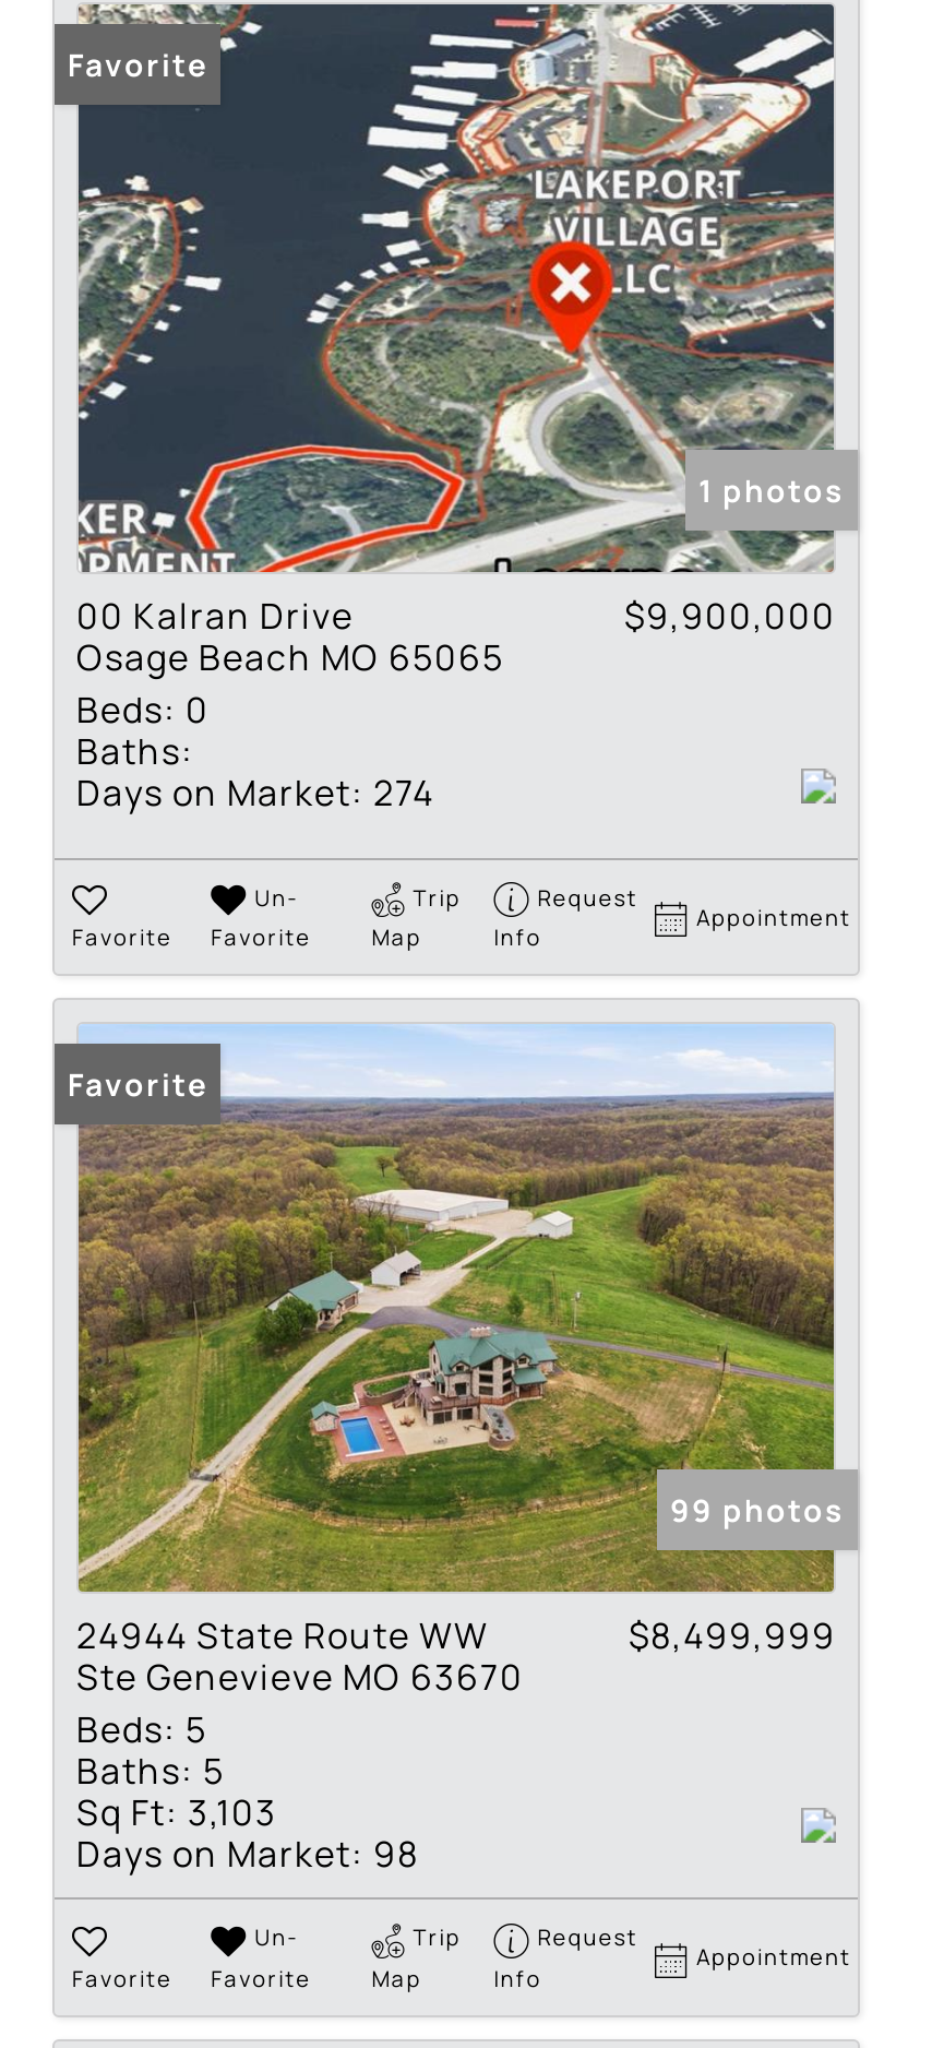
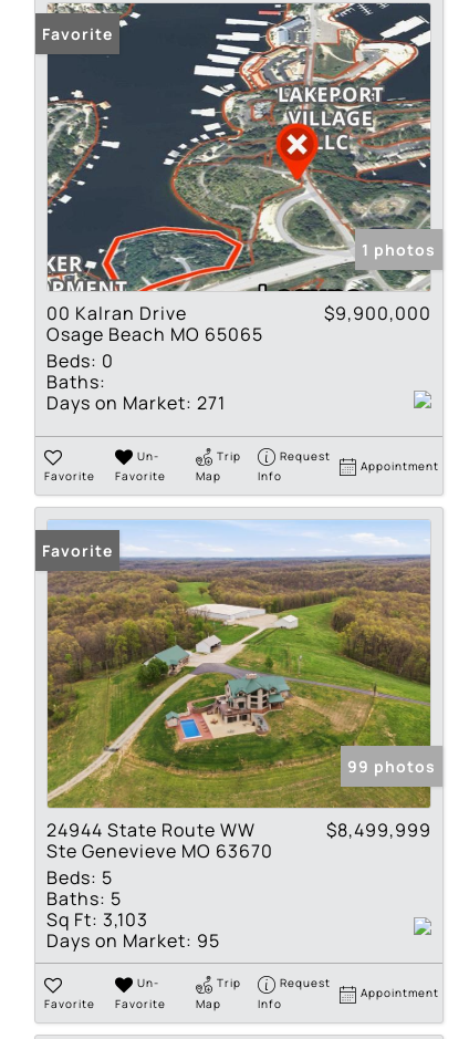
- Days on Market: 274
+ Days on Market: 271

- Days on Market: 98
+ Days on Market: 95
